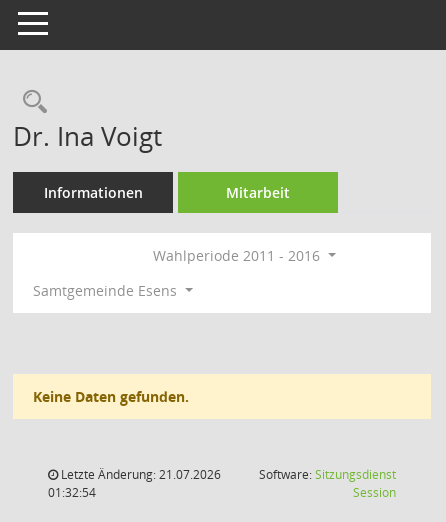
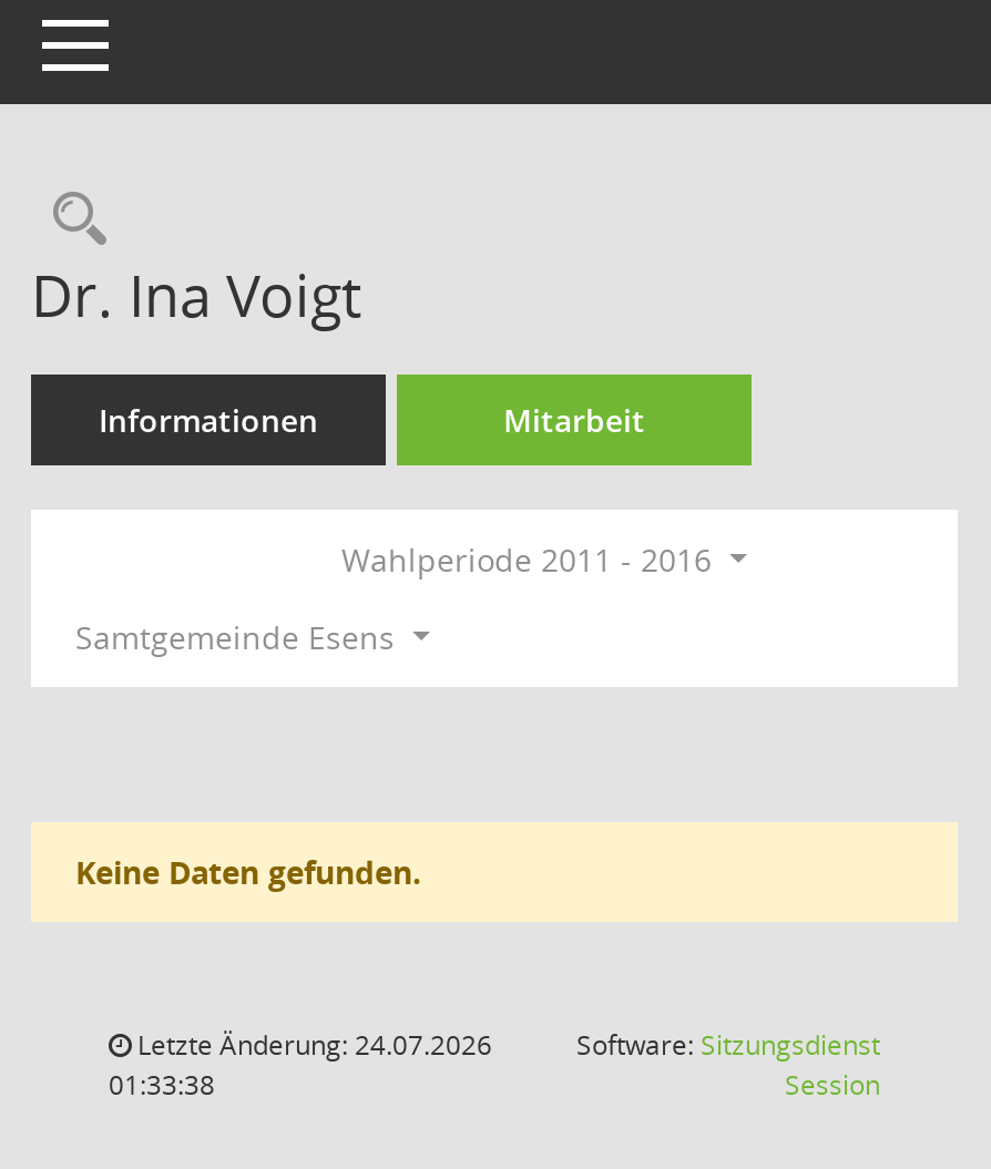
- Letzte Änderung: 21.07.2026
+ Letzte Änderung: 24.07.2026

- 01:32:54
+ 01:33:38
